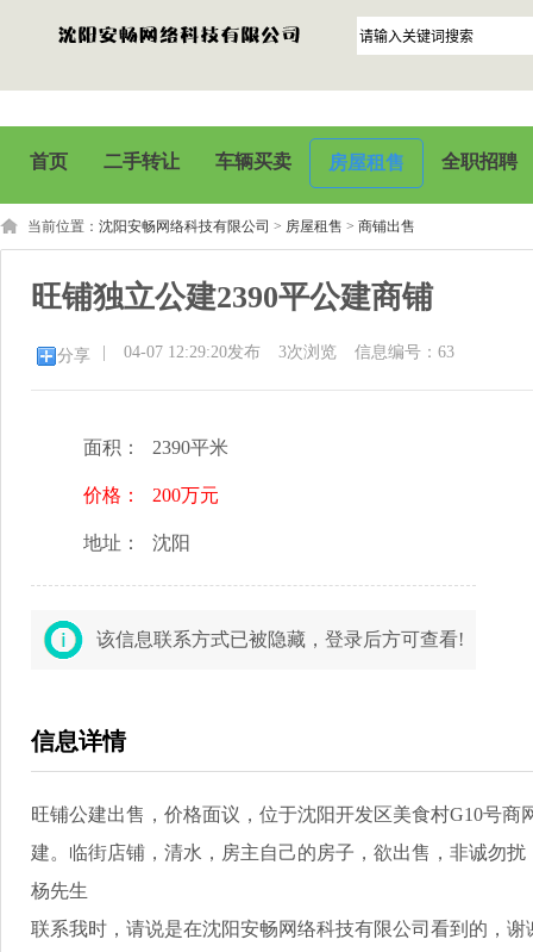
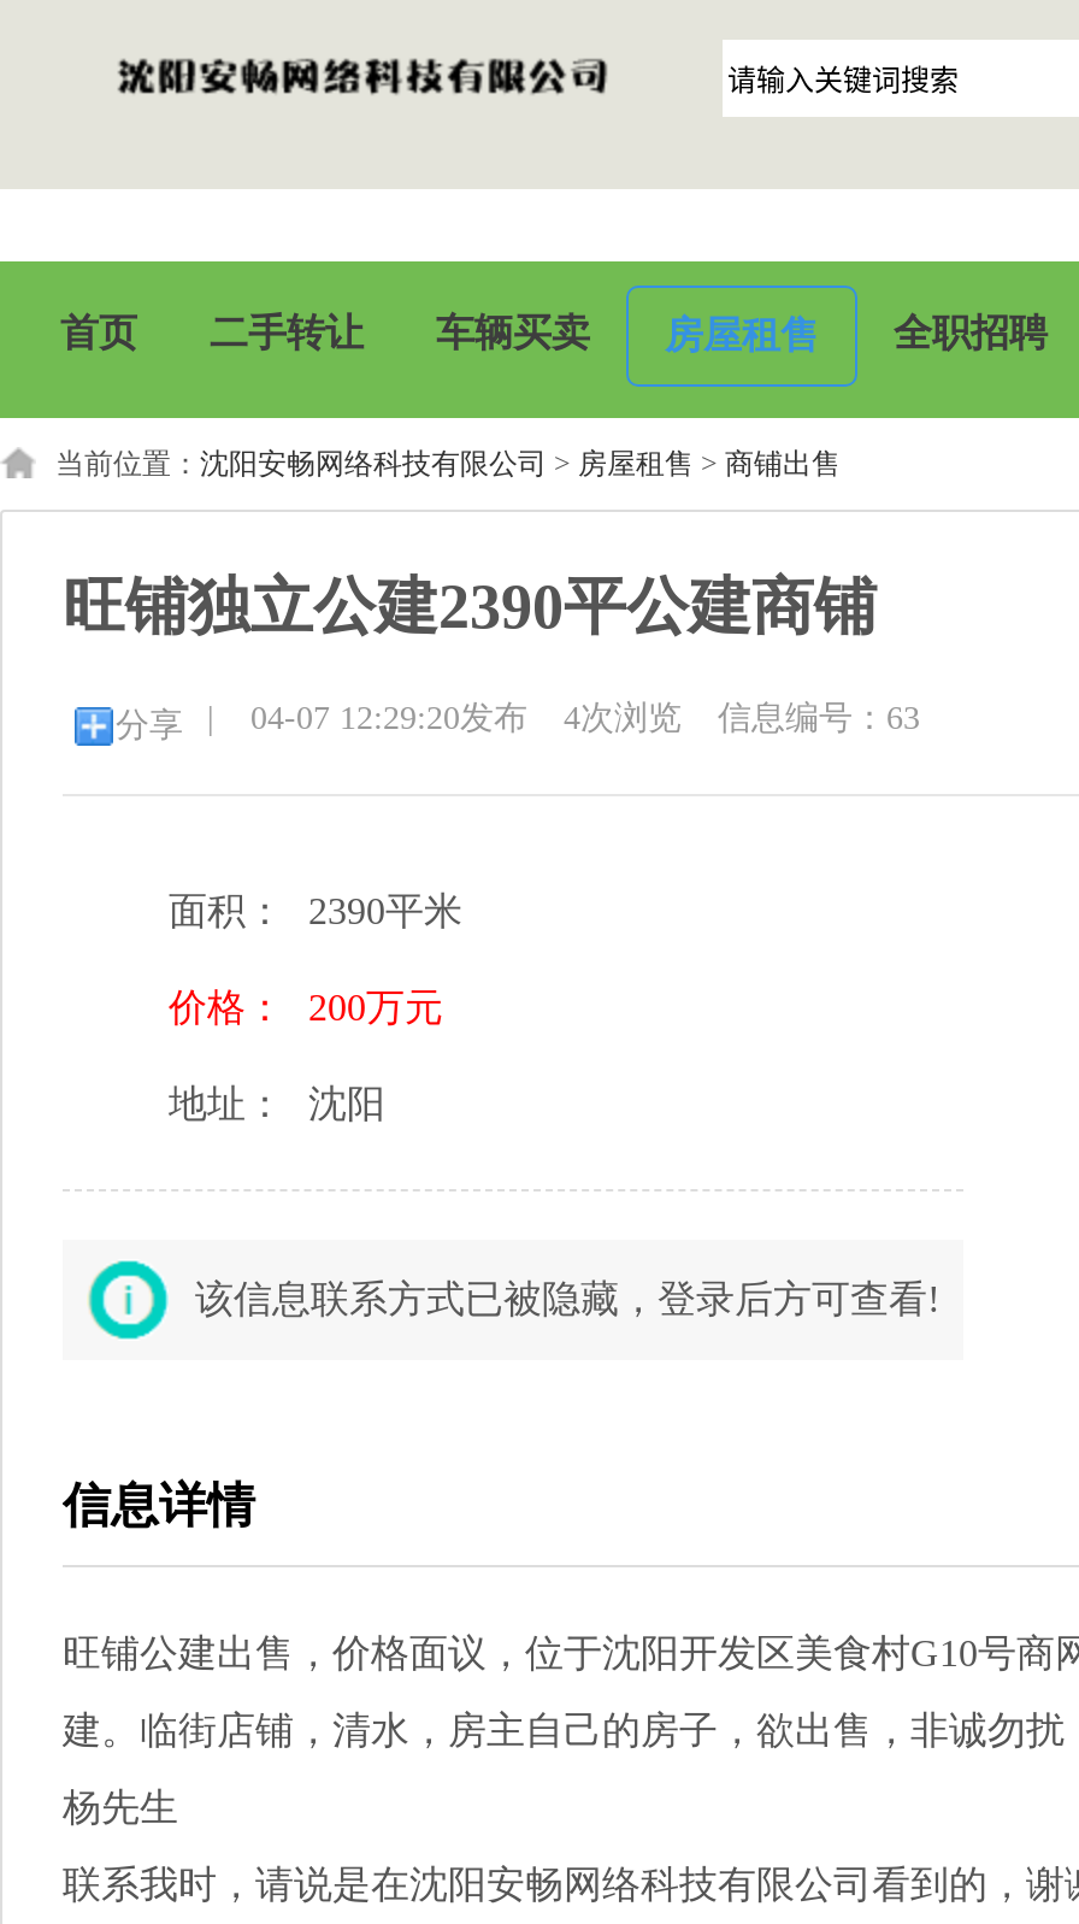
- 3次浏览
+ 4次浏览
